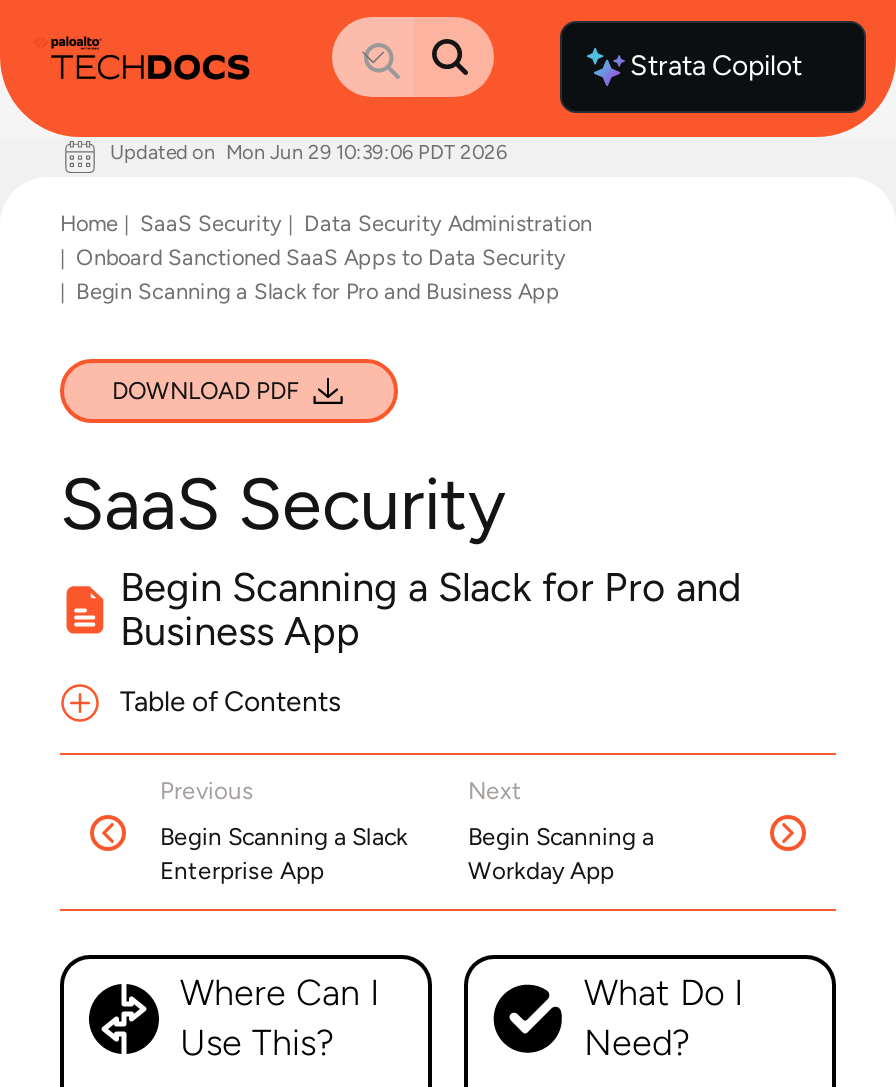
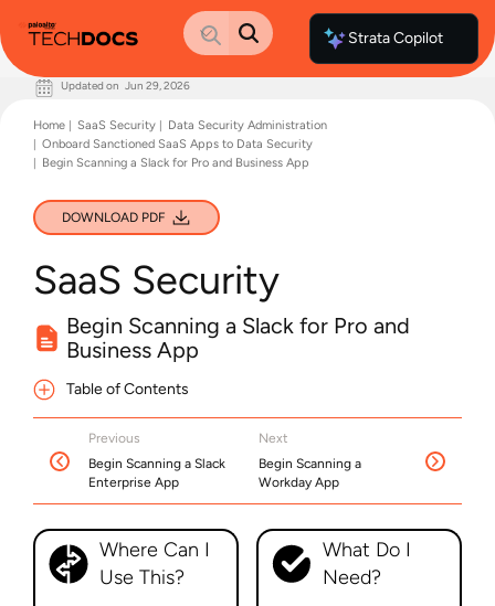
- Updated on Mon Jun 29 10:39:06 PDT 2026
+ Updated on Jun 29, 2026
